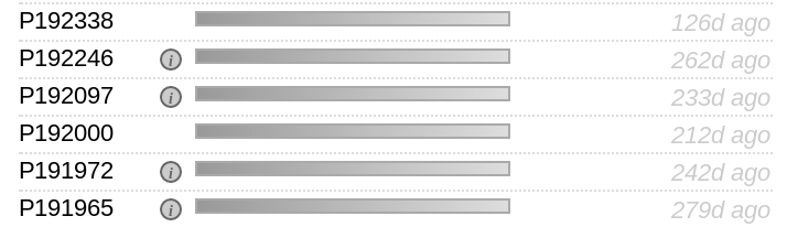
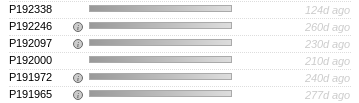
- 126d ago
+ 124d ago

- 262d ago
+ 260d ago

- 233d ago
+ 230d ago

- 212d ago
+ 210d ago

- 242d ago
+ 240d ago

- 279d ago
+ 277d ago
